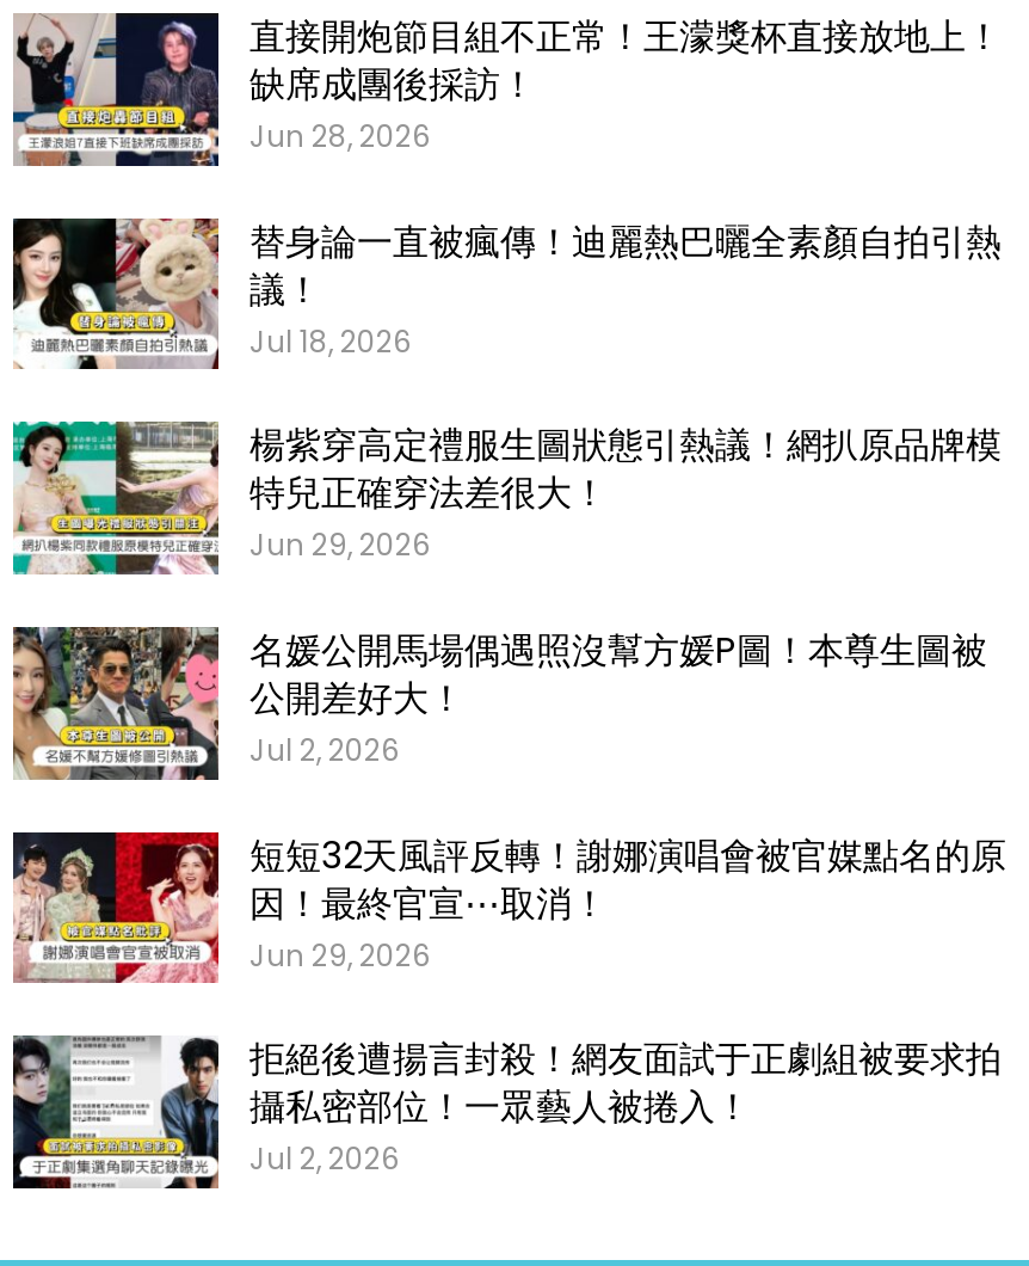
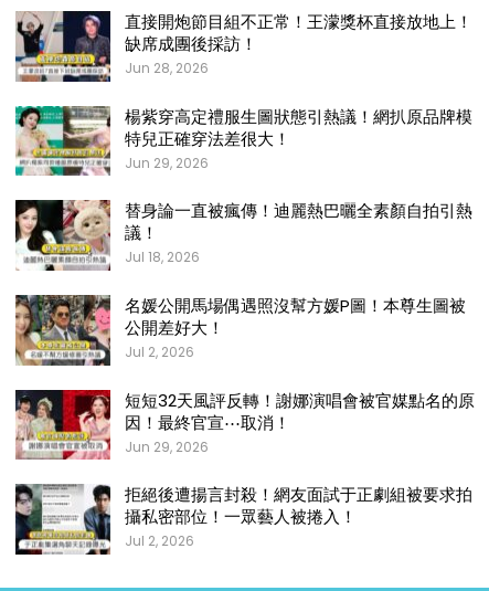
moved down: [image] | 替身論一直被瘋傳！迪麗熱巴曬全素顏自拍引熱 | 議！ | Jul 18, 2026

moved up: [image] | 楊紫穿高定禮服生圖狀態引熱議！網扒原品牌模 | 特兒正確穿法差很大！ | Jun 29, 2026
